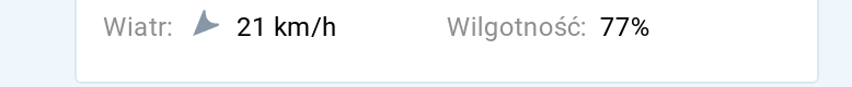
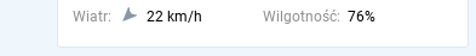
- 21 km/h
+ 22 km/h

- Wilgotność: 77%
+ Wilgotność: 76%
